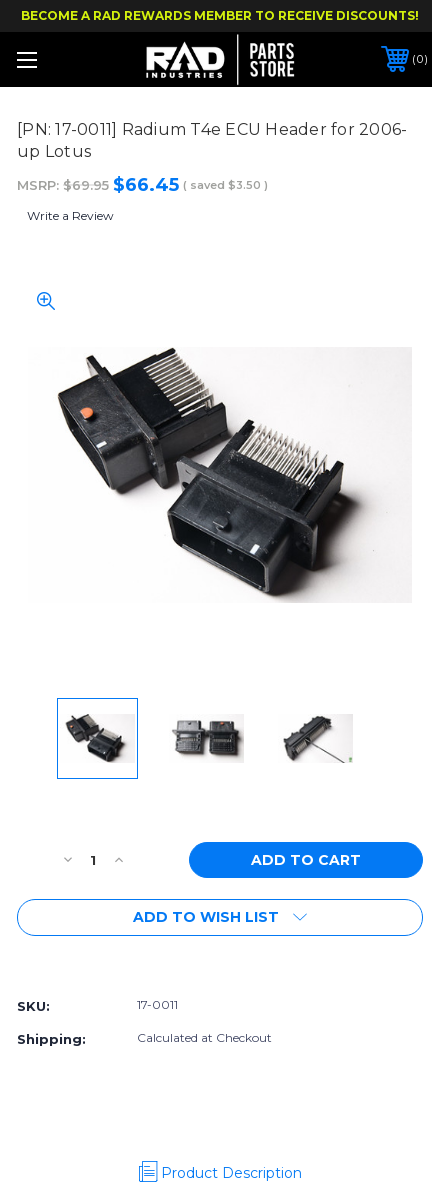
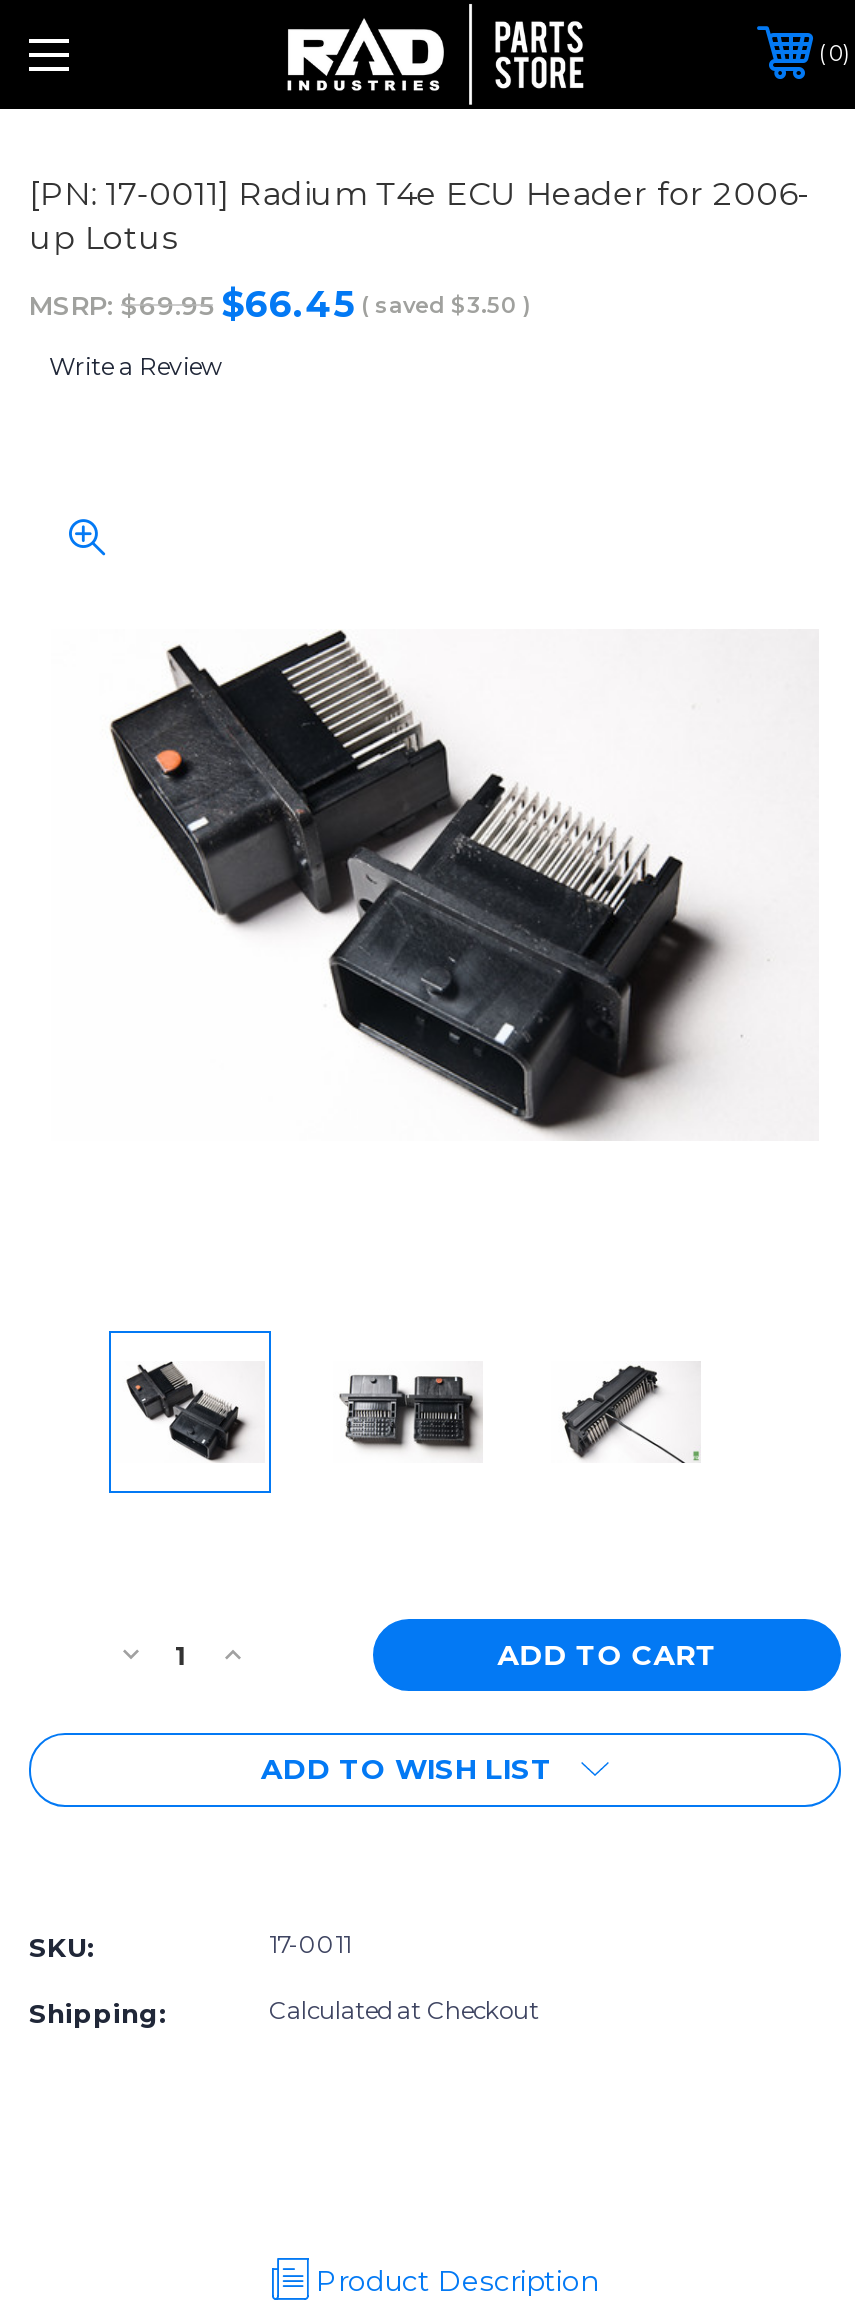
- BECOME A RAD REWARDS MEMBER TO RECEIVE DISCOUNTS!
